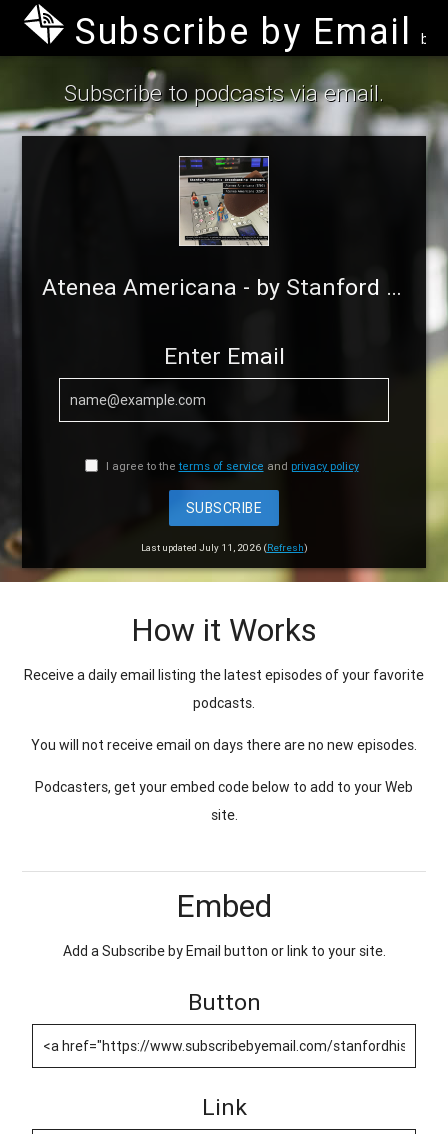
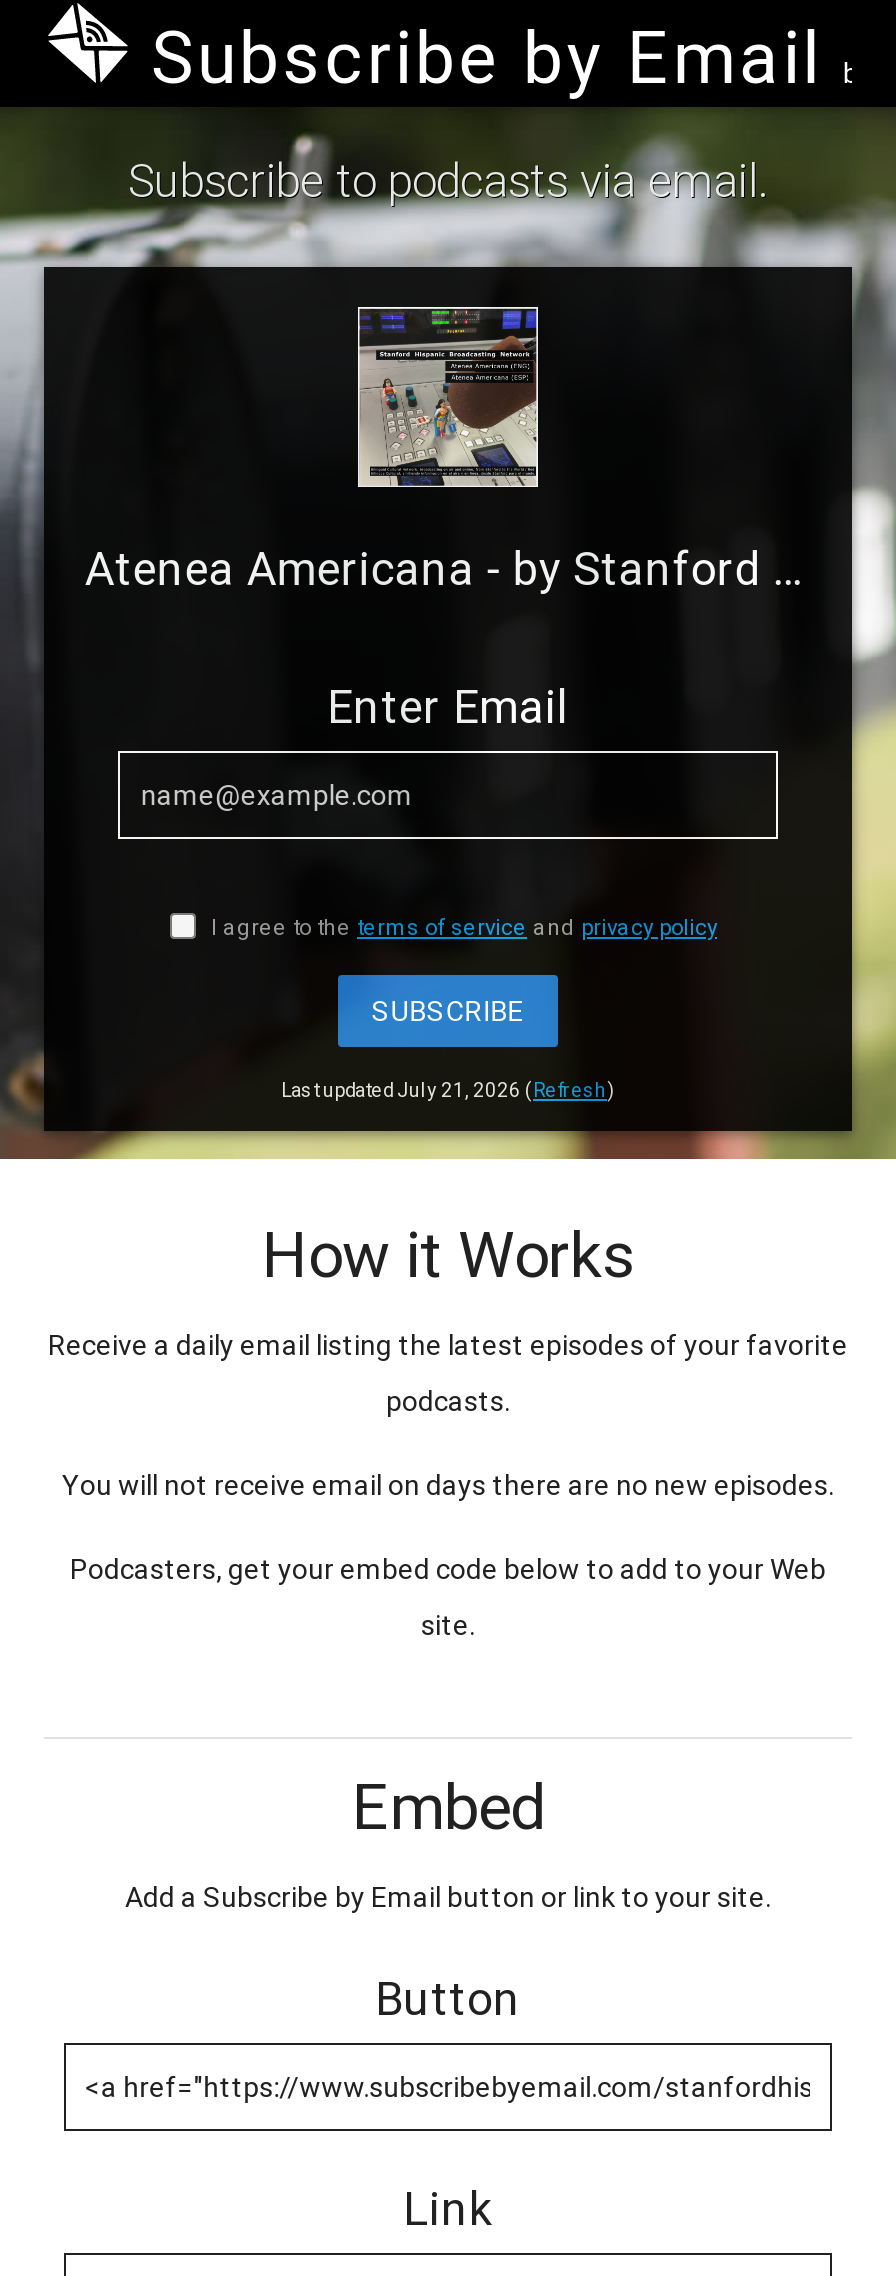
- Last updated July 11, 2026 (Refresh)
+ Last updated July 21, 2026 (Refresh)
